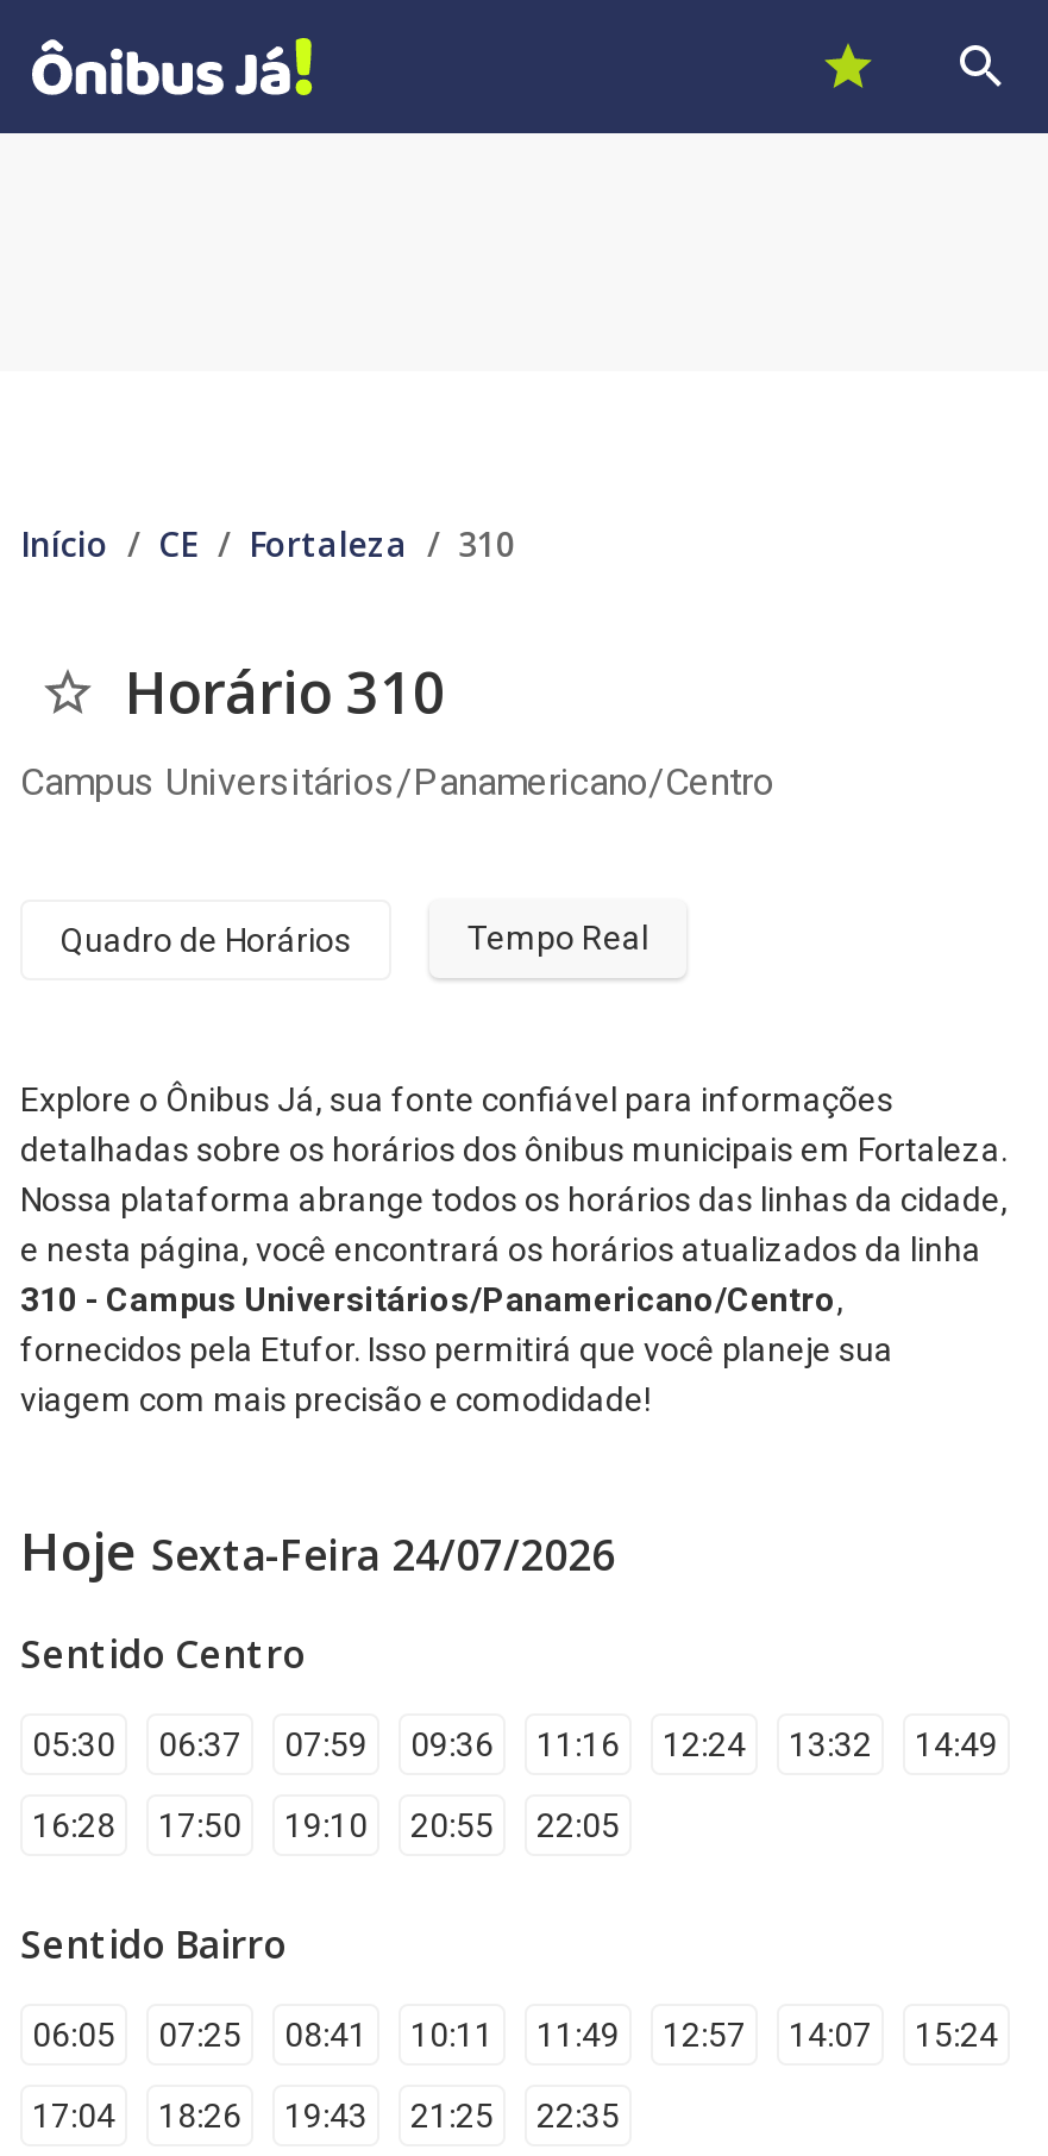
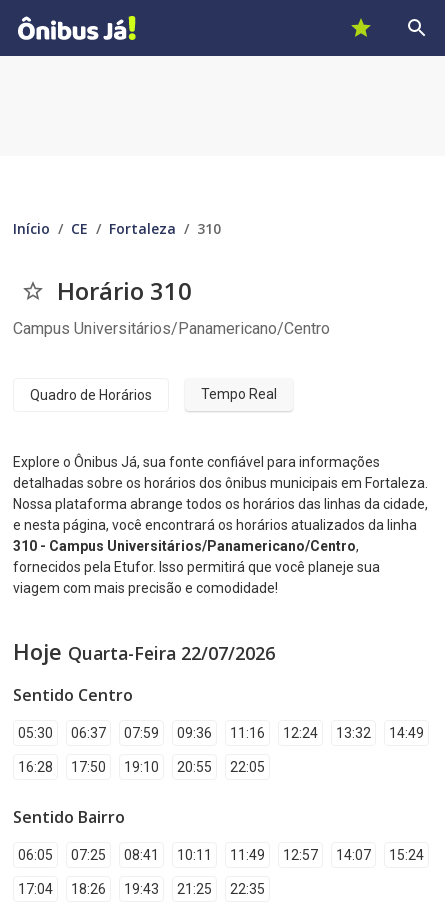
- Hoje Sexta-Feira 24/07/2026
+ Hoje Quarta-Feira 22/07/2026
